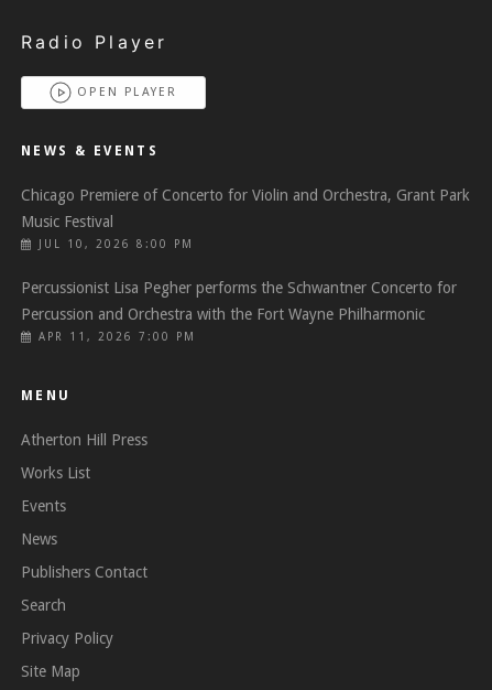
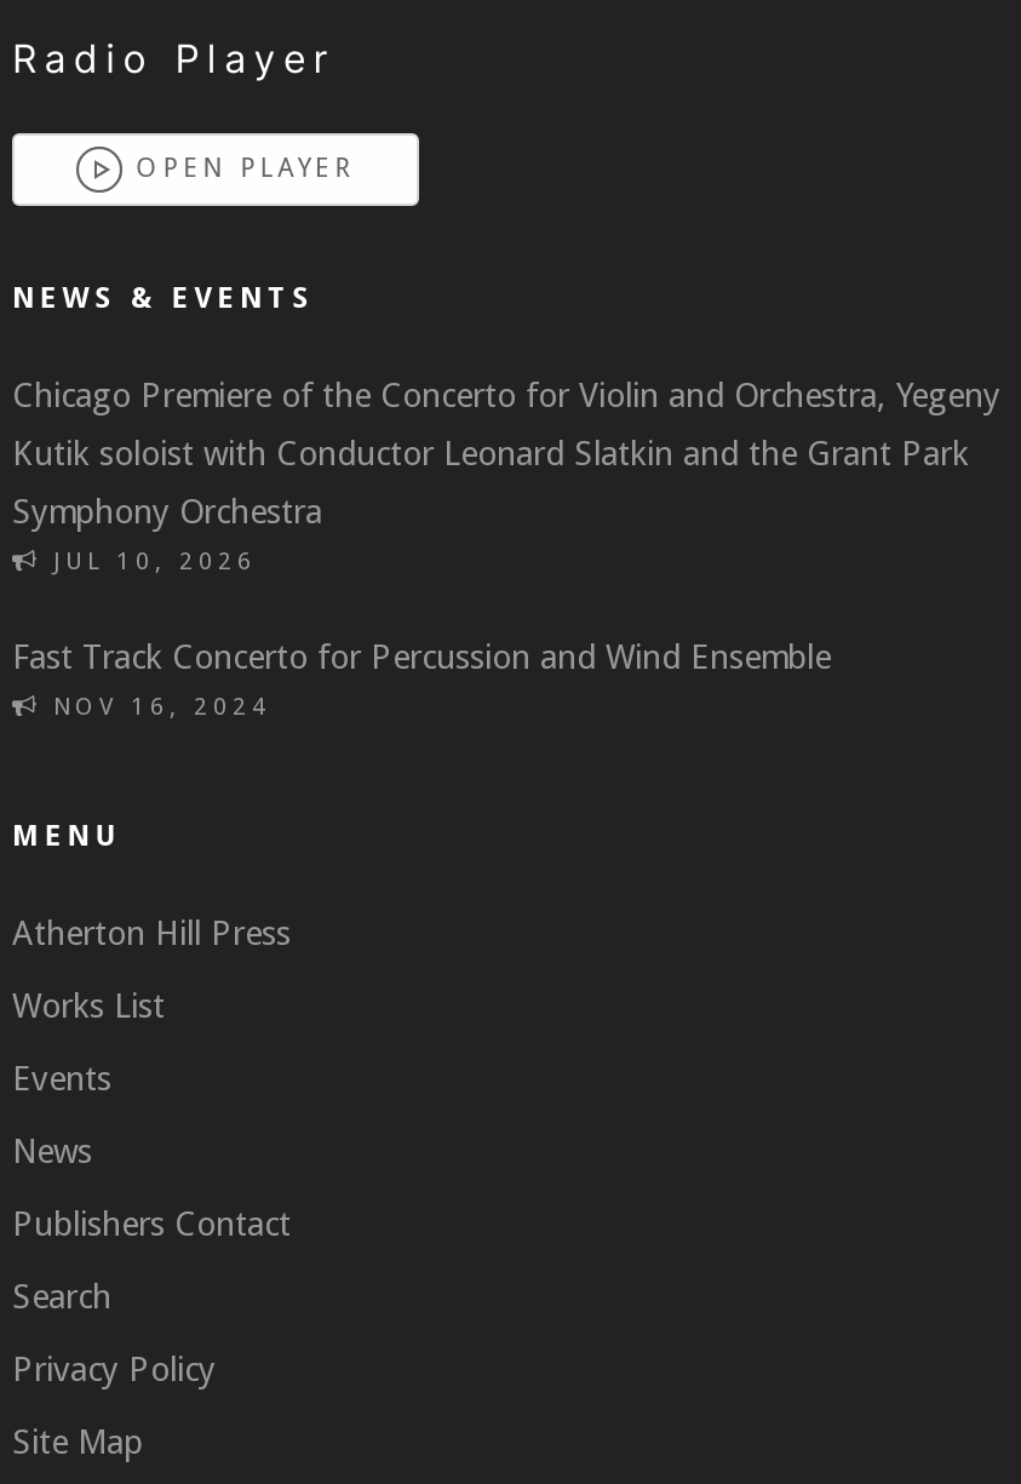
- Chicago Premiere of Concerto for Violin and Orchestra, Grant Park
+ Chicago Premiere of the Concerto for Violin and Orchestra, Yegeny

- Music Festival
- JUL 10, 2026 8:00 PM
+ Kutik soloist with Conductor Leonard Slatkin and the Grant Park

- Percussionist Lisa Pegher performs the Schwantner Concerto for
+ Symphony Orchestra
+ JUL 10, 2026

- Percussion and Orchestra with the Fort Wayne Philharmonic
- APR 11, 2026 7:00 PM
+ Fast Track Concerto for Percussion and Wind Ensemble
+ NOV 16, 2024
